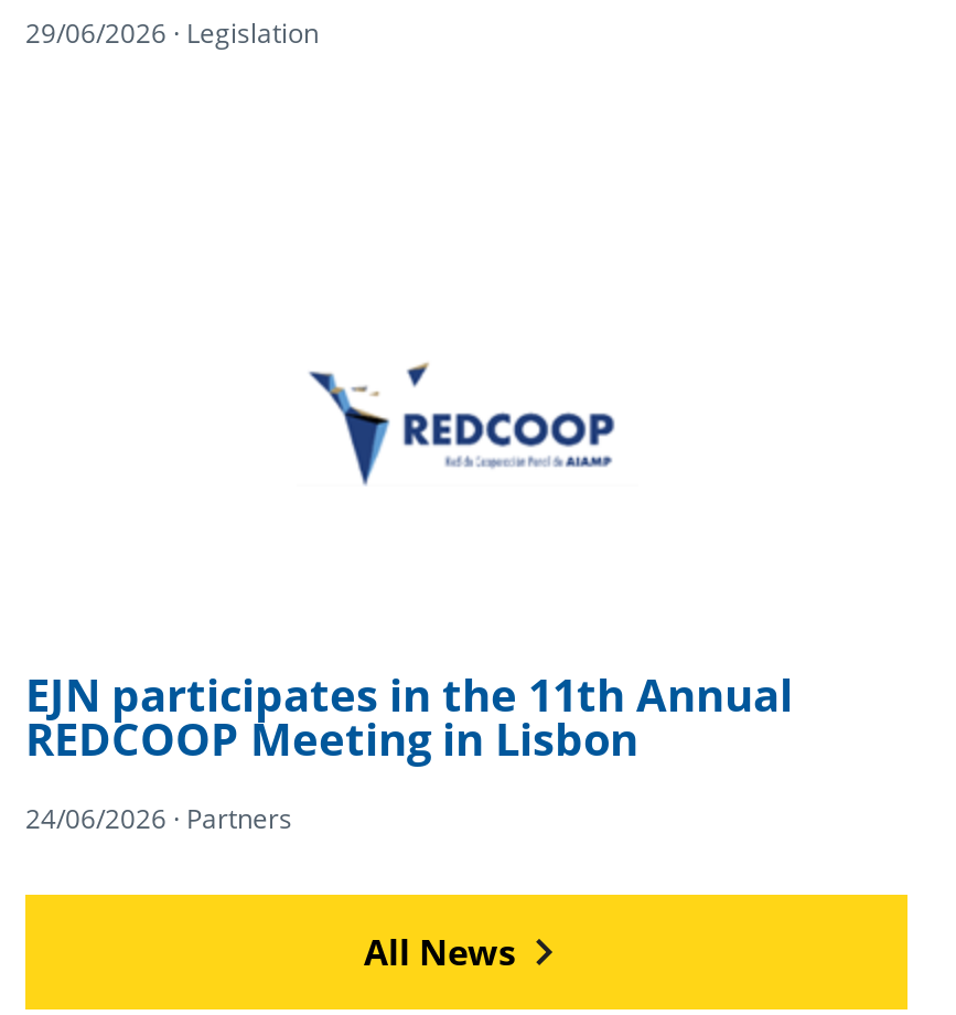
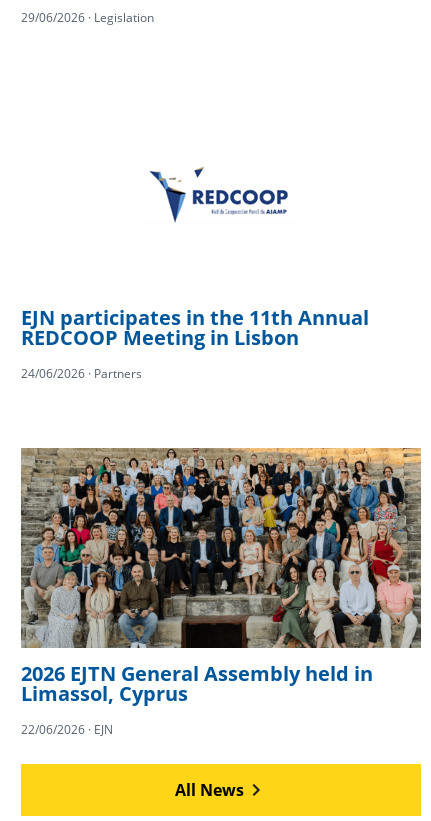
+ [image]
+ 2026 EJTN General Assembly held in
+ Limassol, Cyprus
+ 22/06/2026 · EJN
